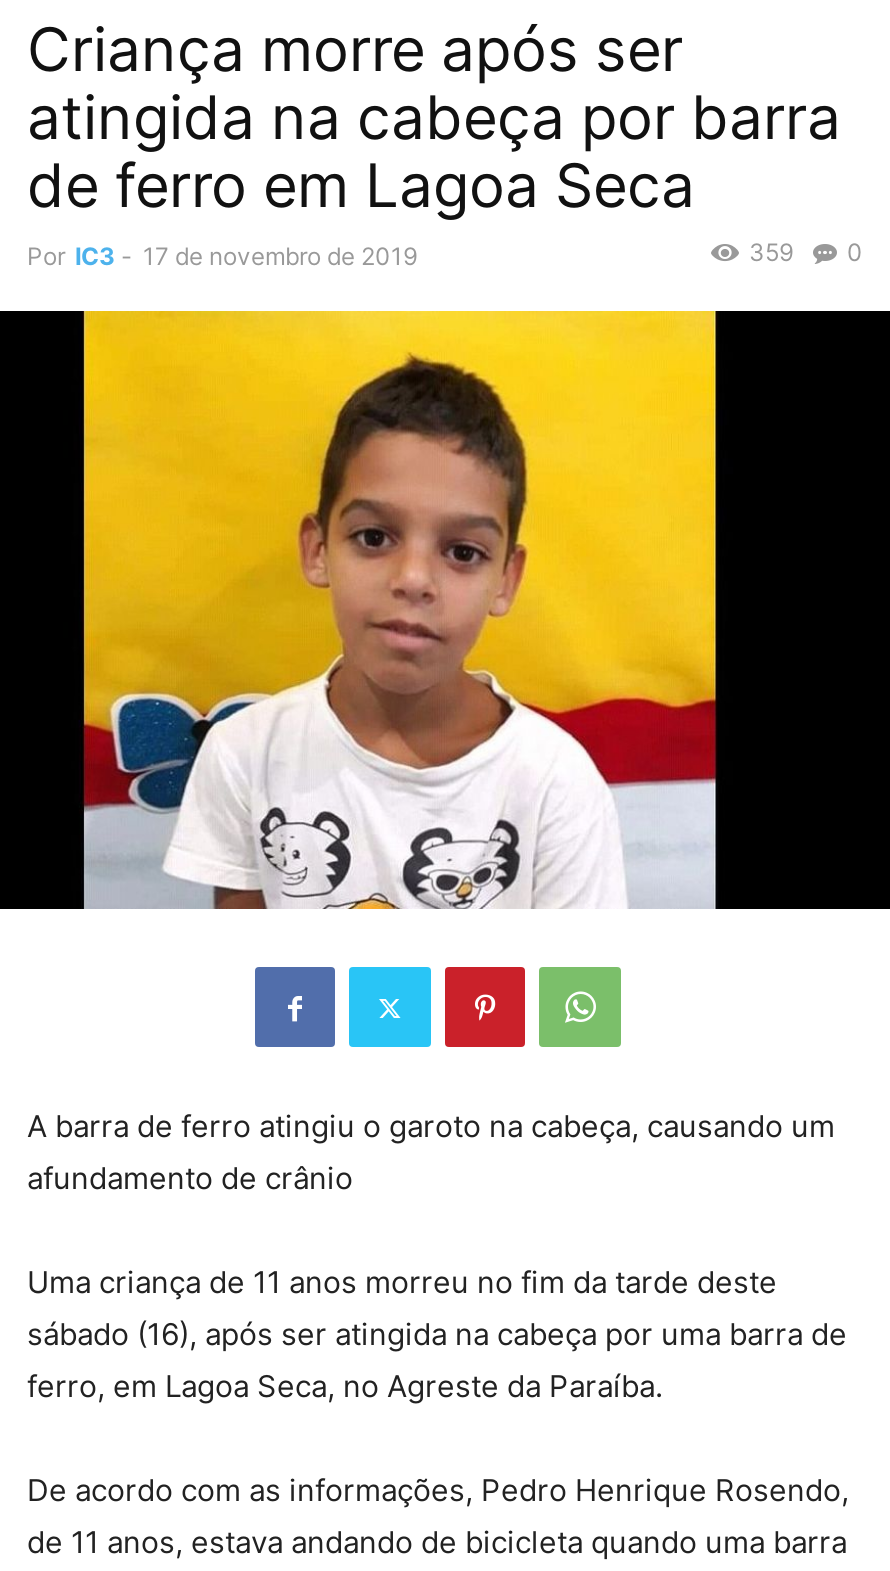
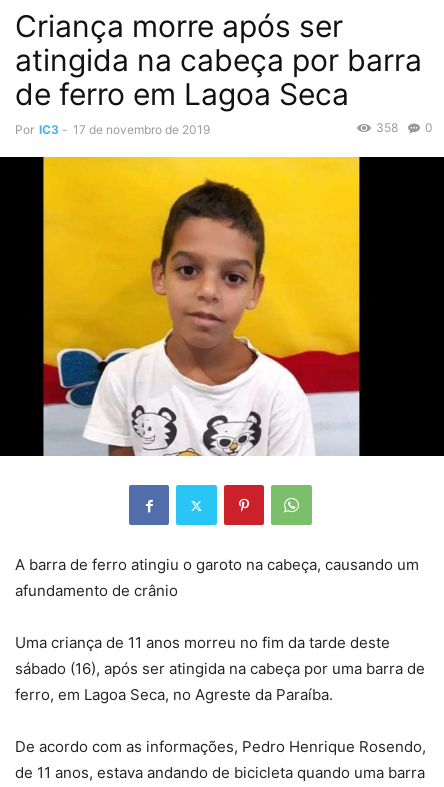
- 359 0
+ 358 0
